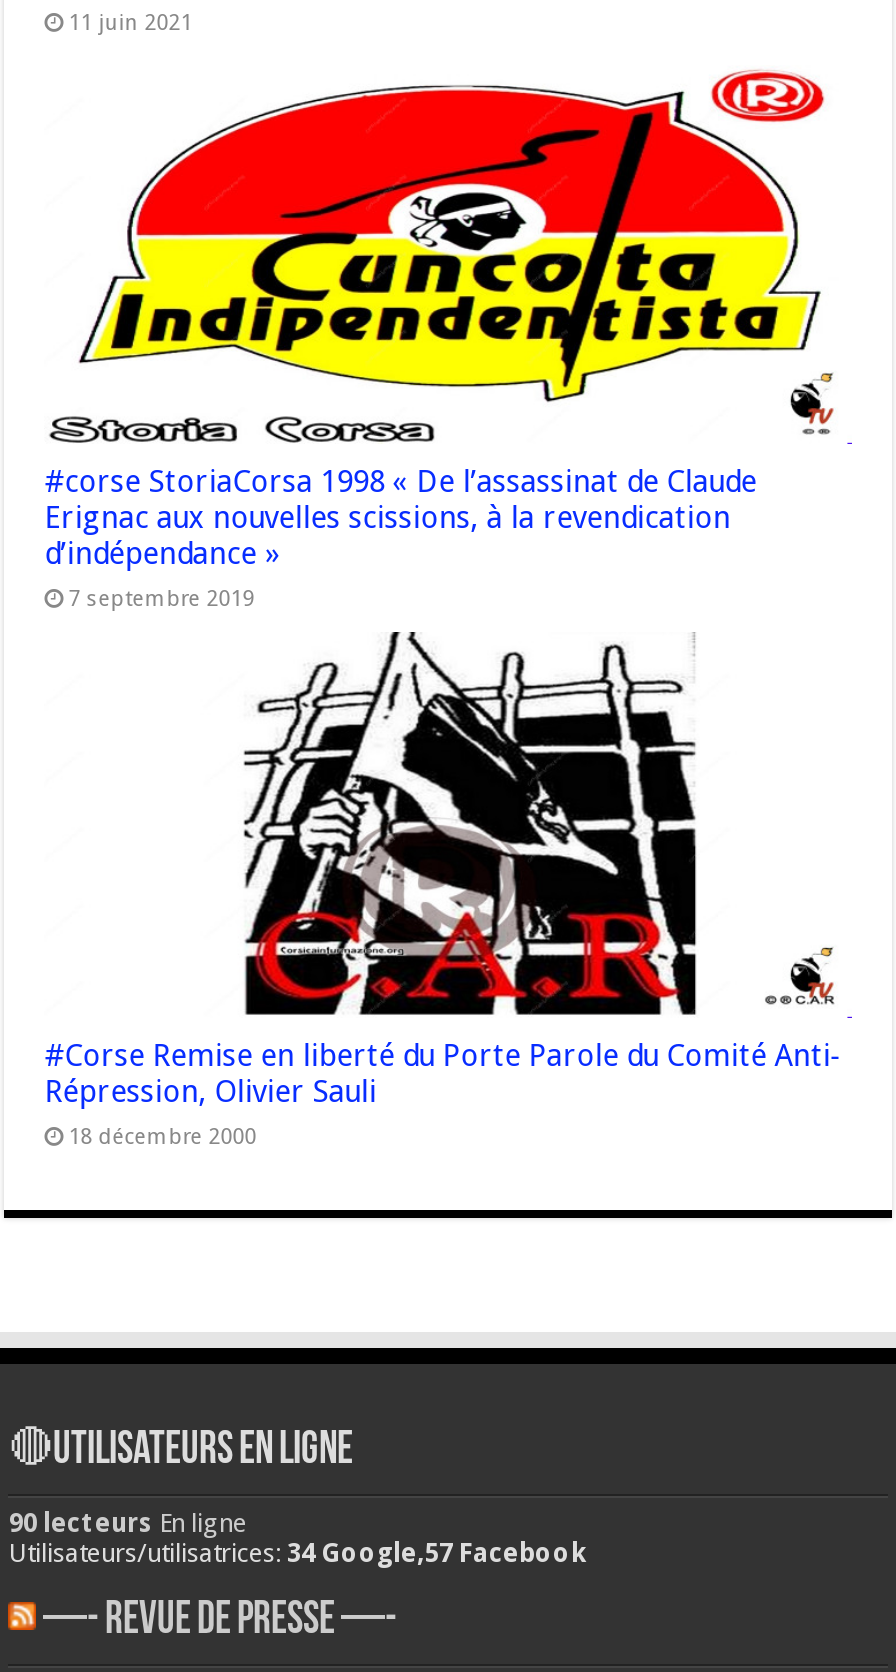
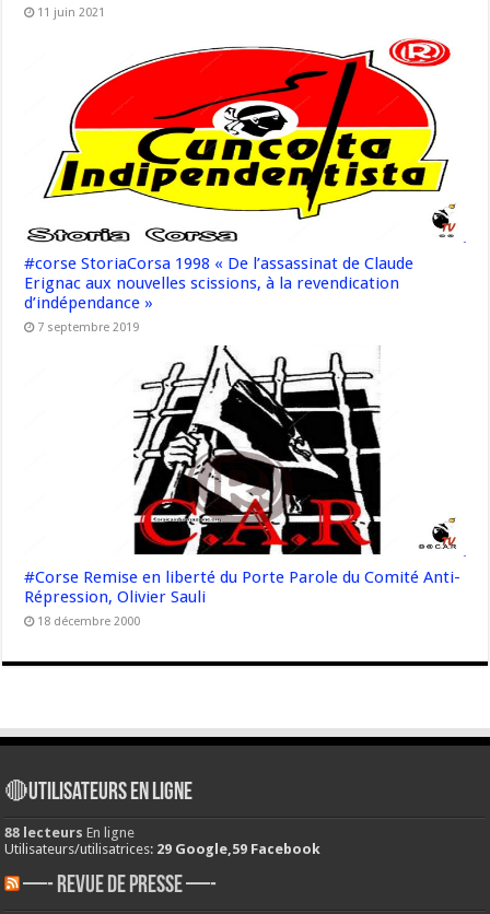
- 90 lecteurs En ligne
+ 88 lecteurs En ligne

- Utilisateurs/utilisatrices: 34 Google,57 Facebook
+ Utilisateurs/utilisatrices: 29 Google,59 Facebook
